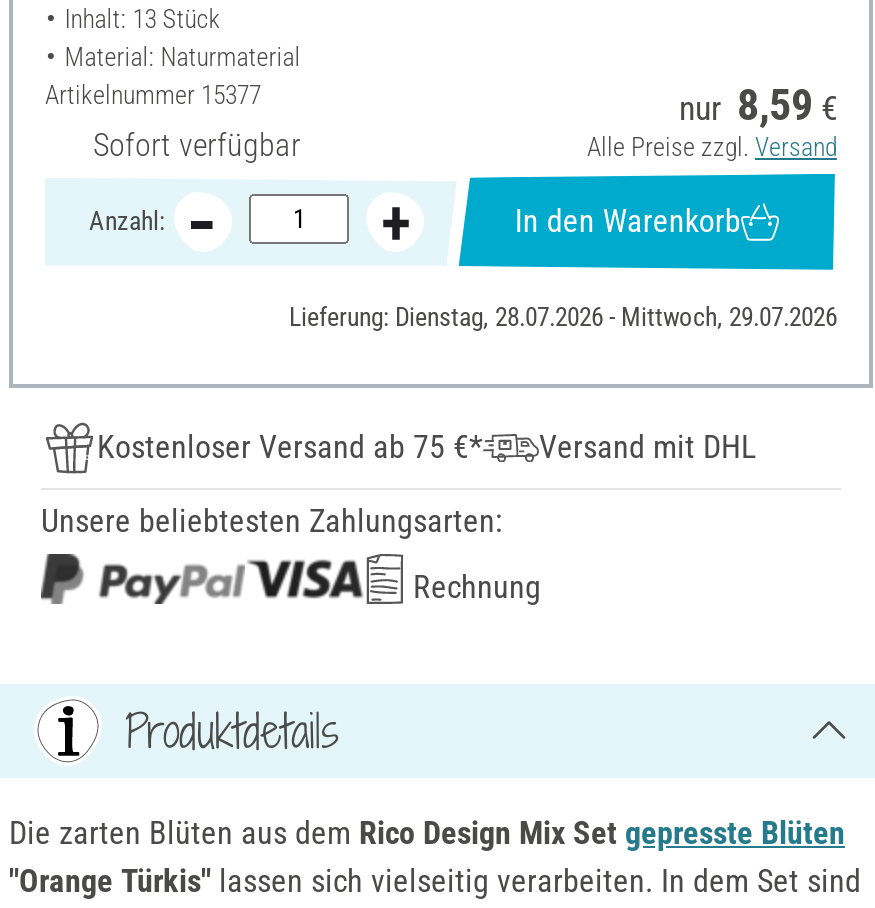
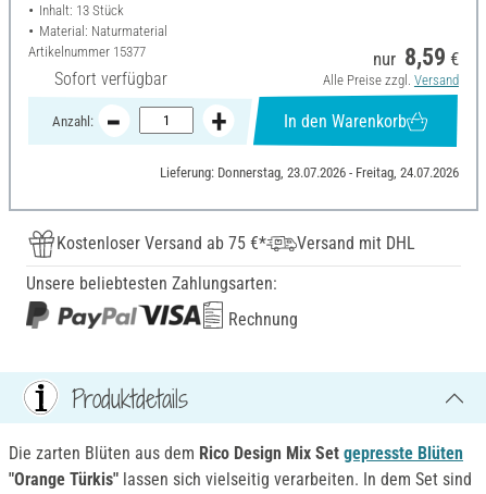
- Lieferung: Dienstag, 28.07.2026 - Mittwoch, 29.07.2026
+ Lieferung: Donnerstag, 23.07.2026 - Freitag, 24.07.2026
